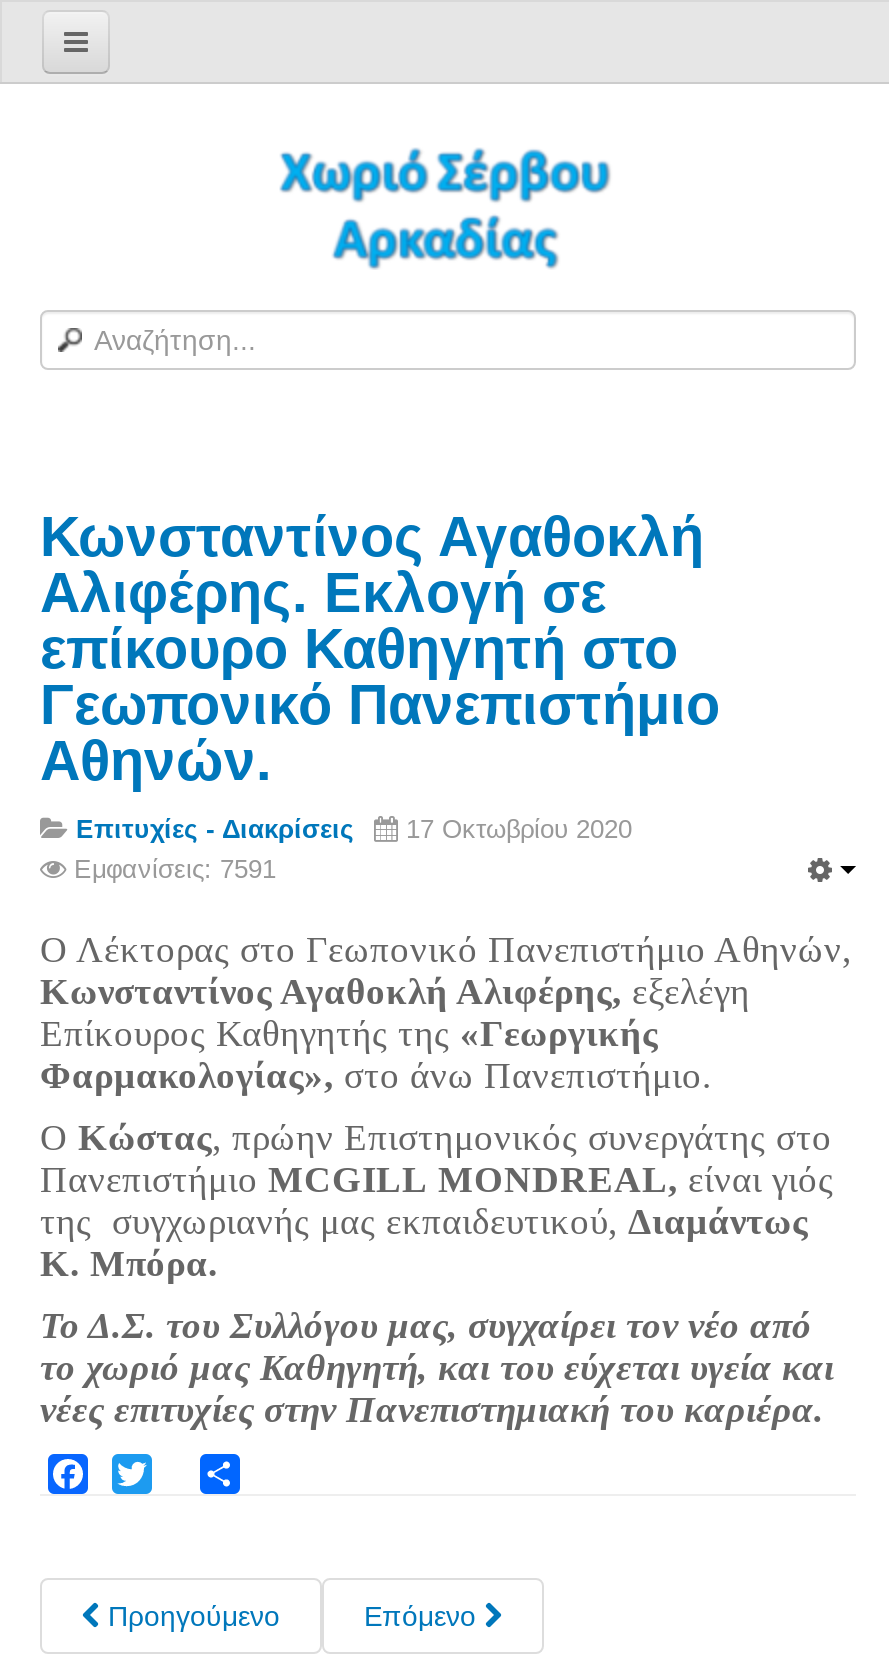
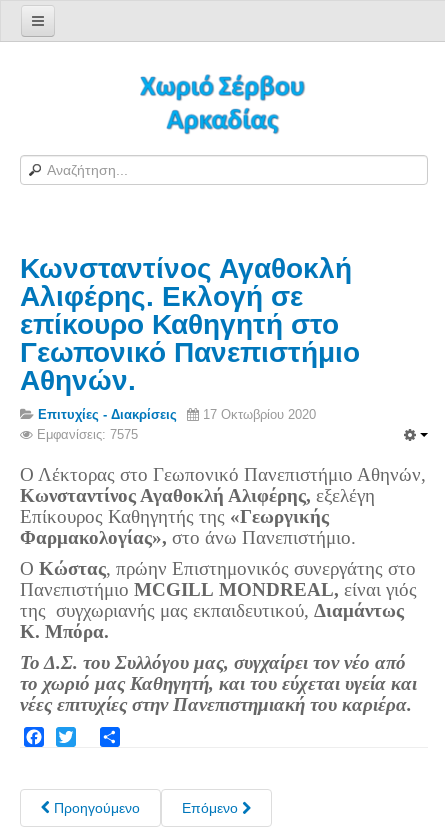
- Εμφανίσεις: 7591
+ Εμφανίσεις: 7575
